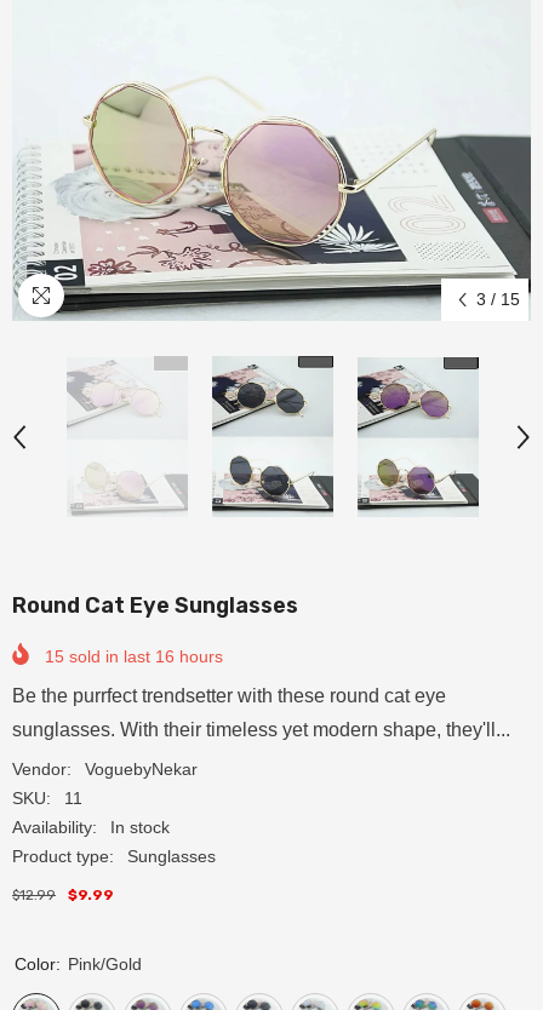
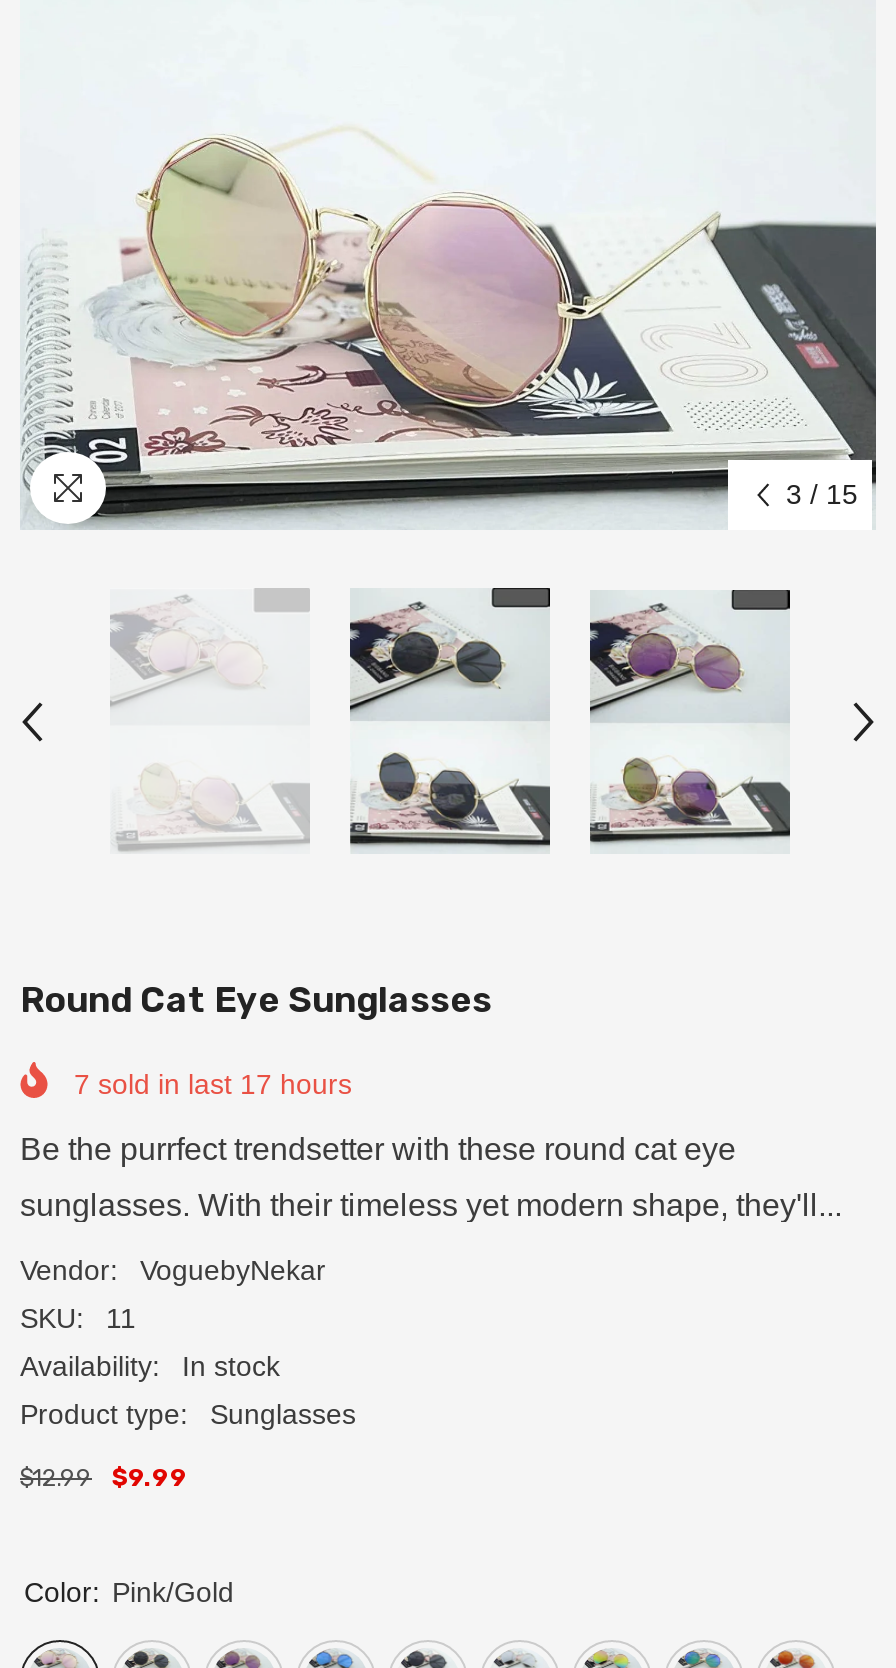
- 15 sold in last 16 hours
+ 7 sold in last 17 hours
